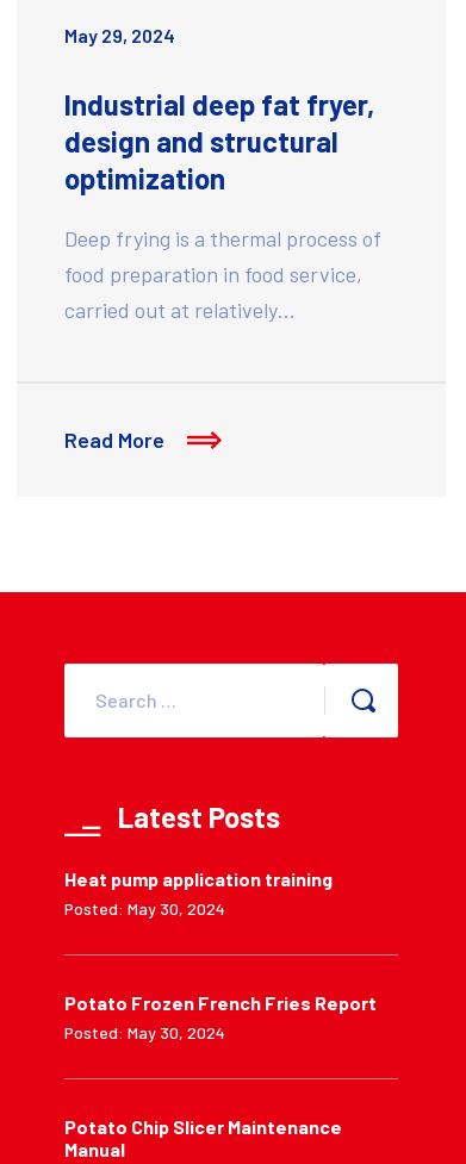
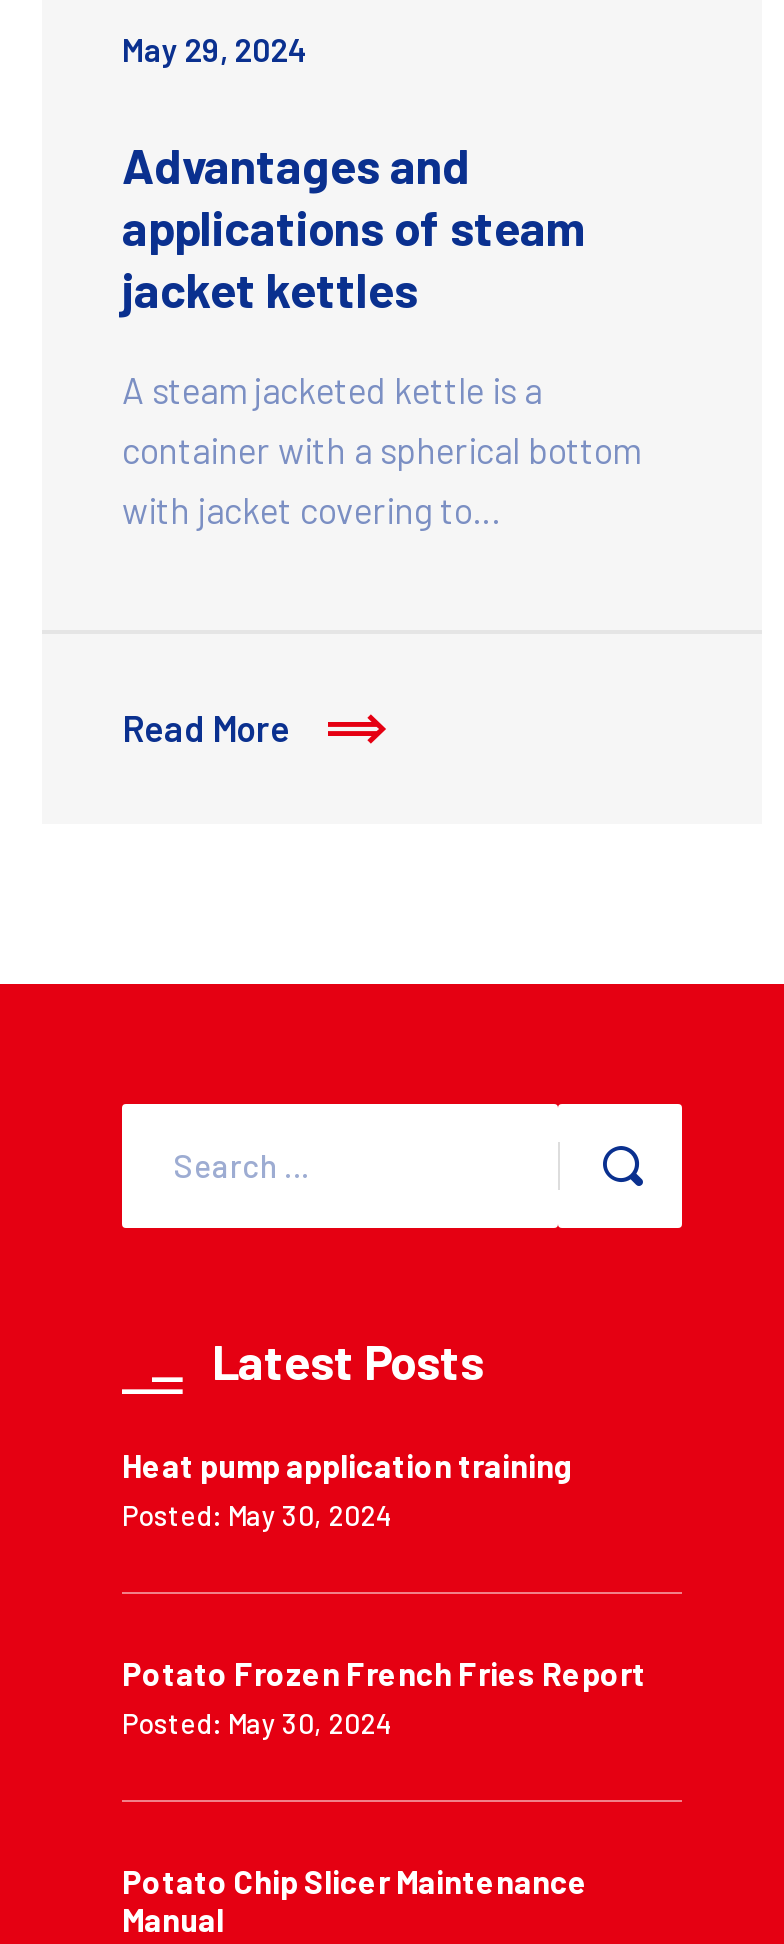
- Industrial deep fat fryer,
- design and structural
- optimization
+ Advantages and
+ applications of steam
+ jacket kettles

- Deep frying is a thermal process of
- food preparation in food service,
- carried out at relatively…
+ A steam jacketed kettle is a
+ container with a spherical bottom
+ with jacket covering to…
